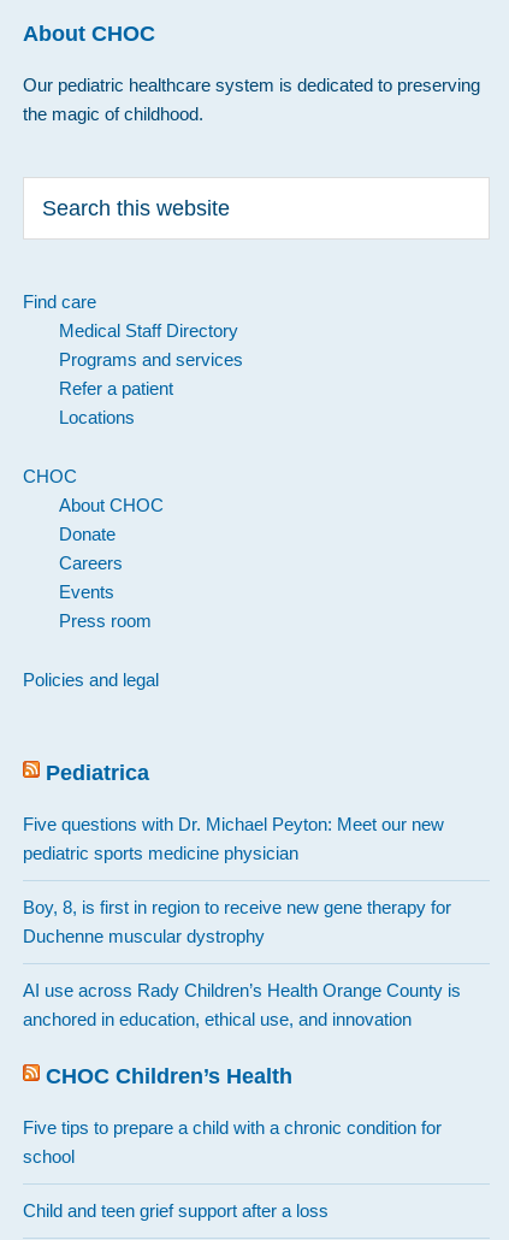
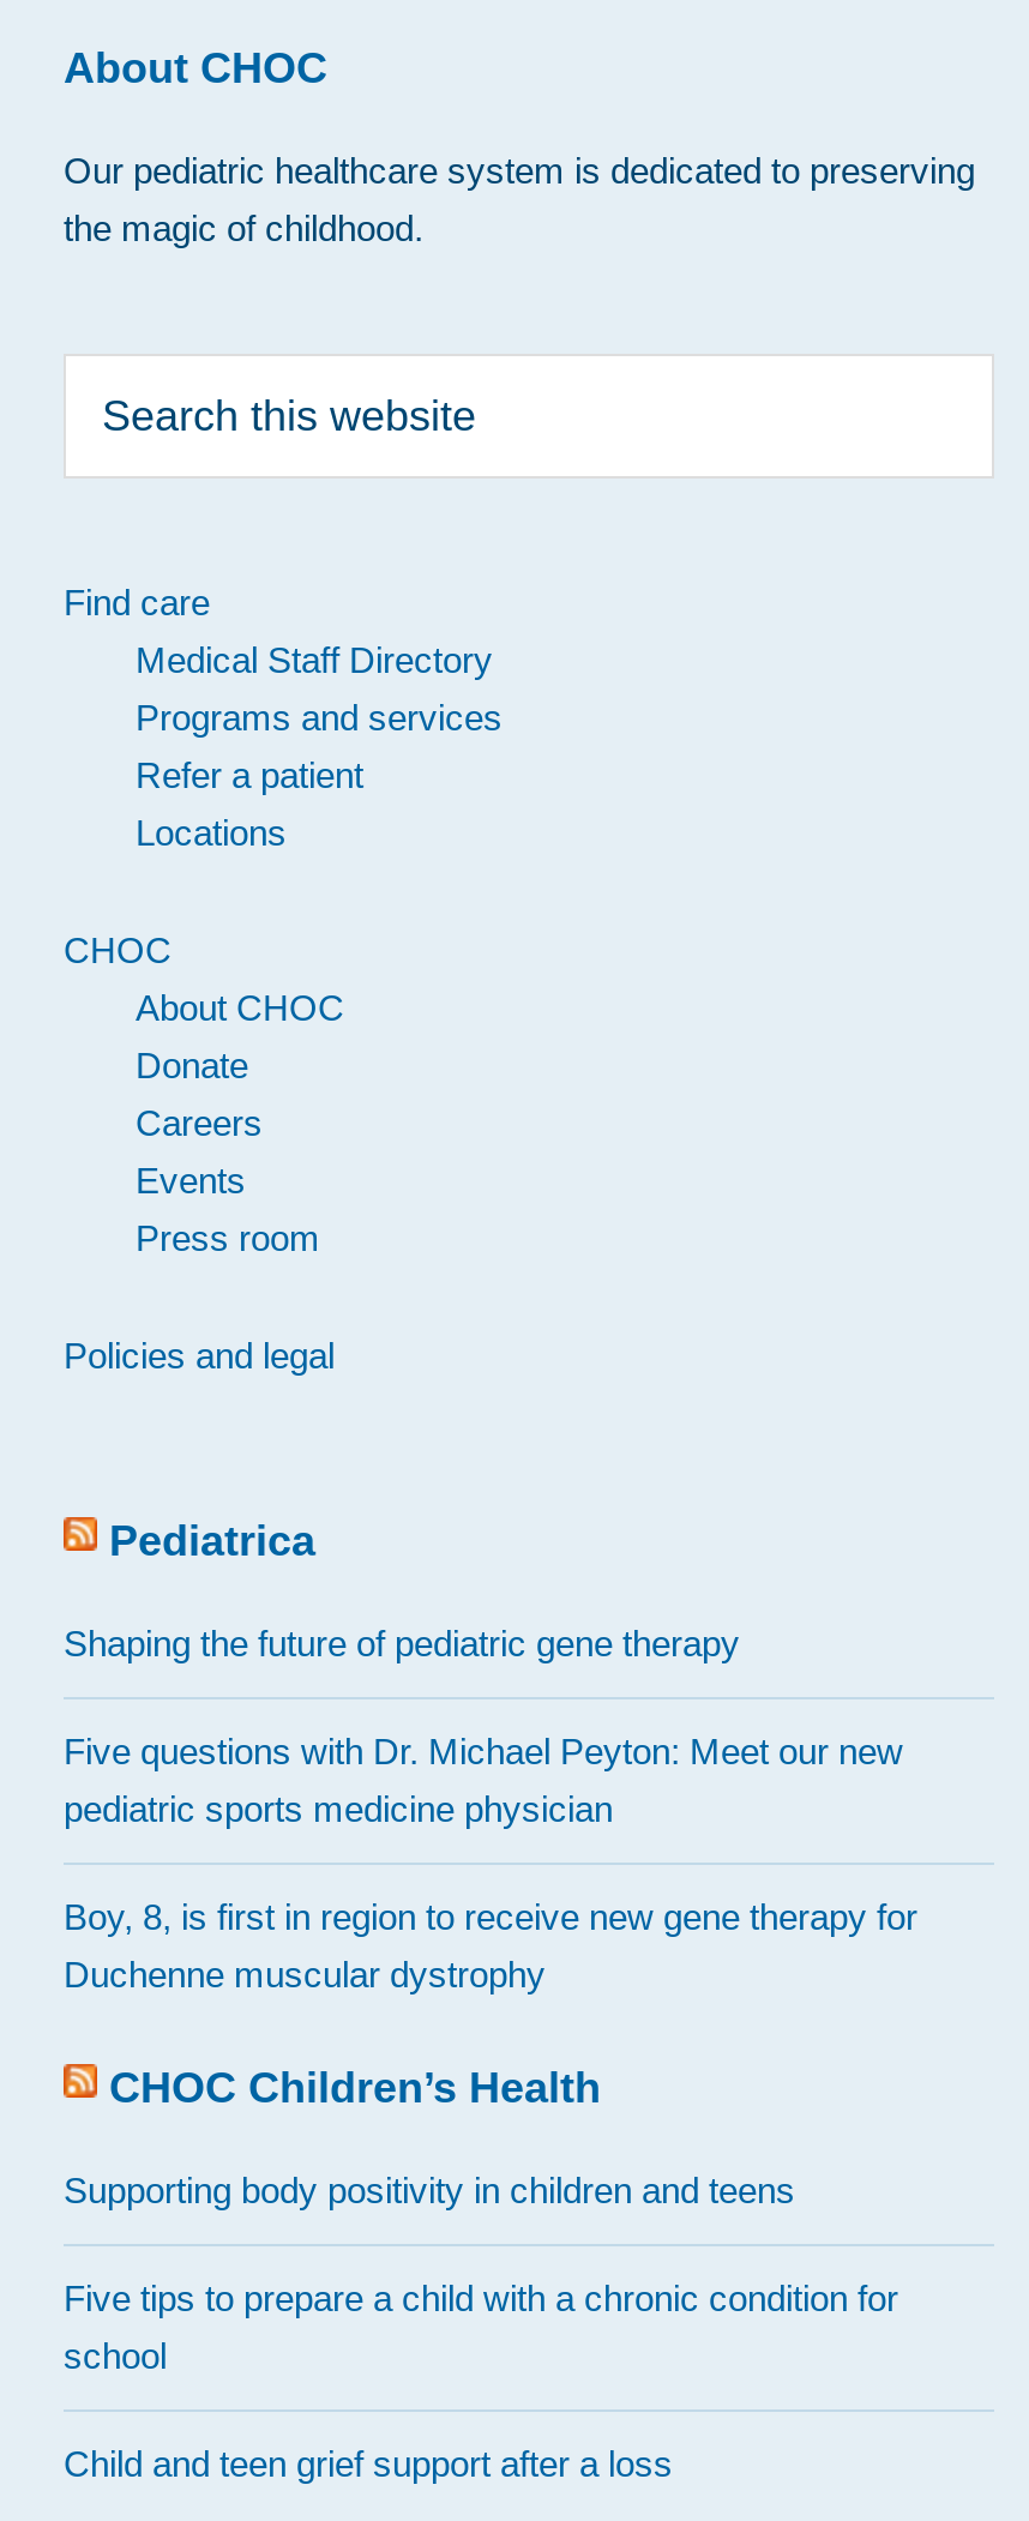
+ Shaping the future of pediatric gene therapy

moved down: Five questions with Dr. Michael Peyton: Meet our new | pediatric sports medicine physician | Boy, 8, is first in region to receive new gene therapy for | Duchenne muscular dystrophy

- AI use across Rady Children’s Health Orange County is
- anchored in education, ethical use, and innovation

moved up: CHOC Children’s Health

+ Supporting body positivity in children and teens
